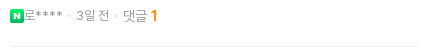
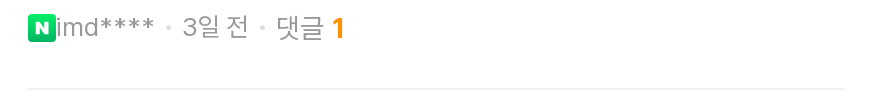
- 로****
+ imd****
